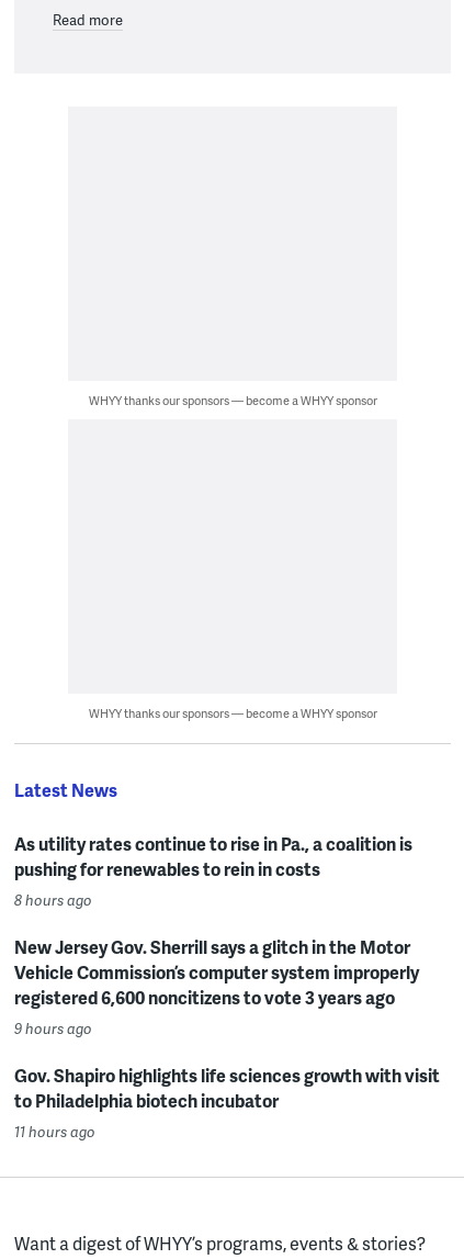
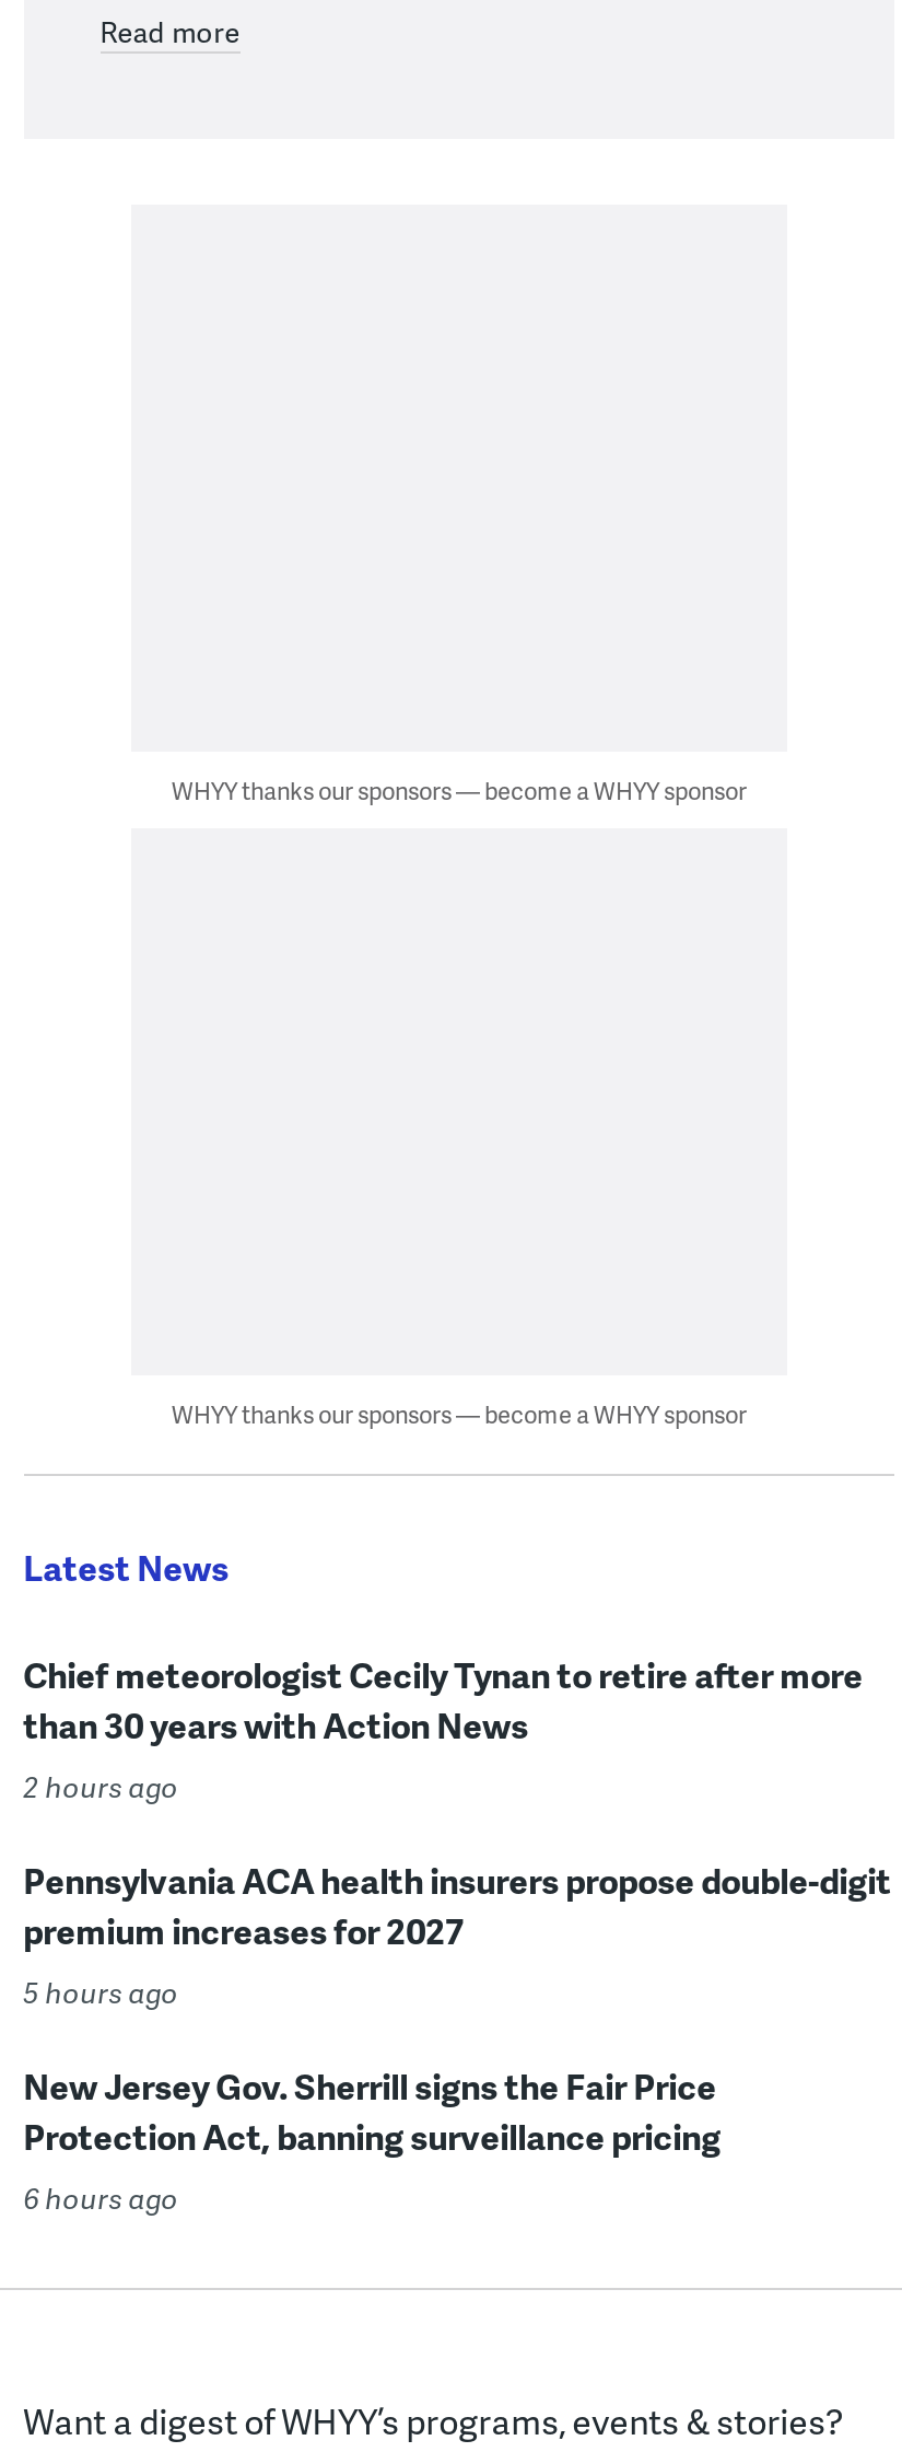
- As utility rates continue to rise in Pa., a coalition is
- pushing for renewables to rein in costs
- 8 hours ago
+ Chief meteorologist Cecily Tynan to retire after more
+ than 30 years with Action News
+ 2 hours ago

- New Jersey Gov. Sherrill says a glitch in the Motor
- Vehicle Commission’s computer system improperly
- registered 6,600 noncitizens to vote 3 years ago
- 9 hours ago
+ Pennsylvania ACA health insurers propose double-digit
+ premium increases for 2027
+ 5 hours ago

- Gov. Shapiro highlights life sciences growth with visit
- to Philadelphia biotech incubator
- 11 hours ago
+ New Jersey Gov. Sherrill signs the Fair Price
+ Protection Act, banning surveillance pricing
+ 6 hours ago
